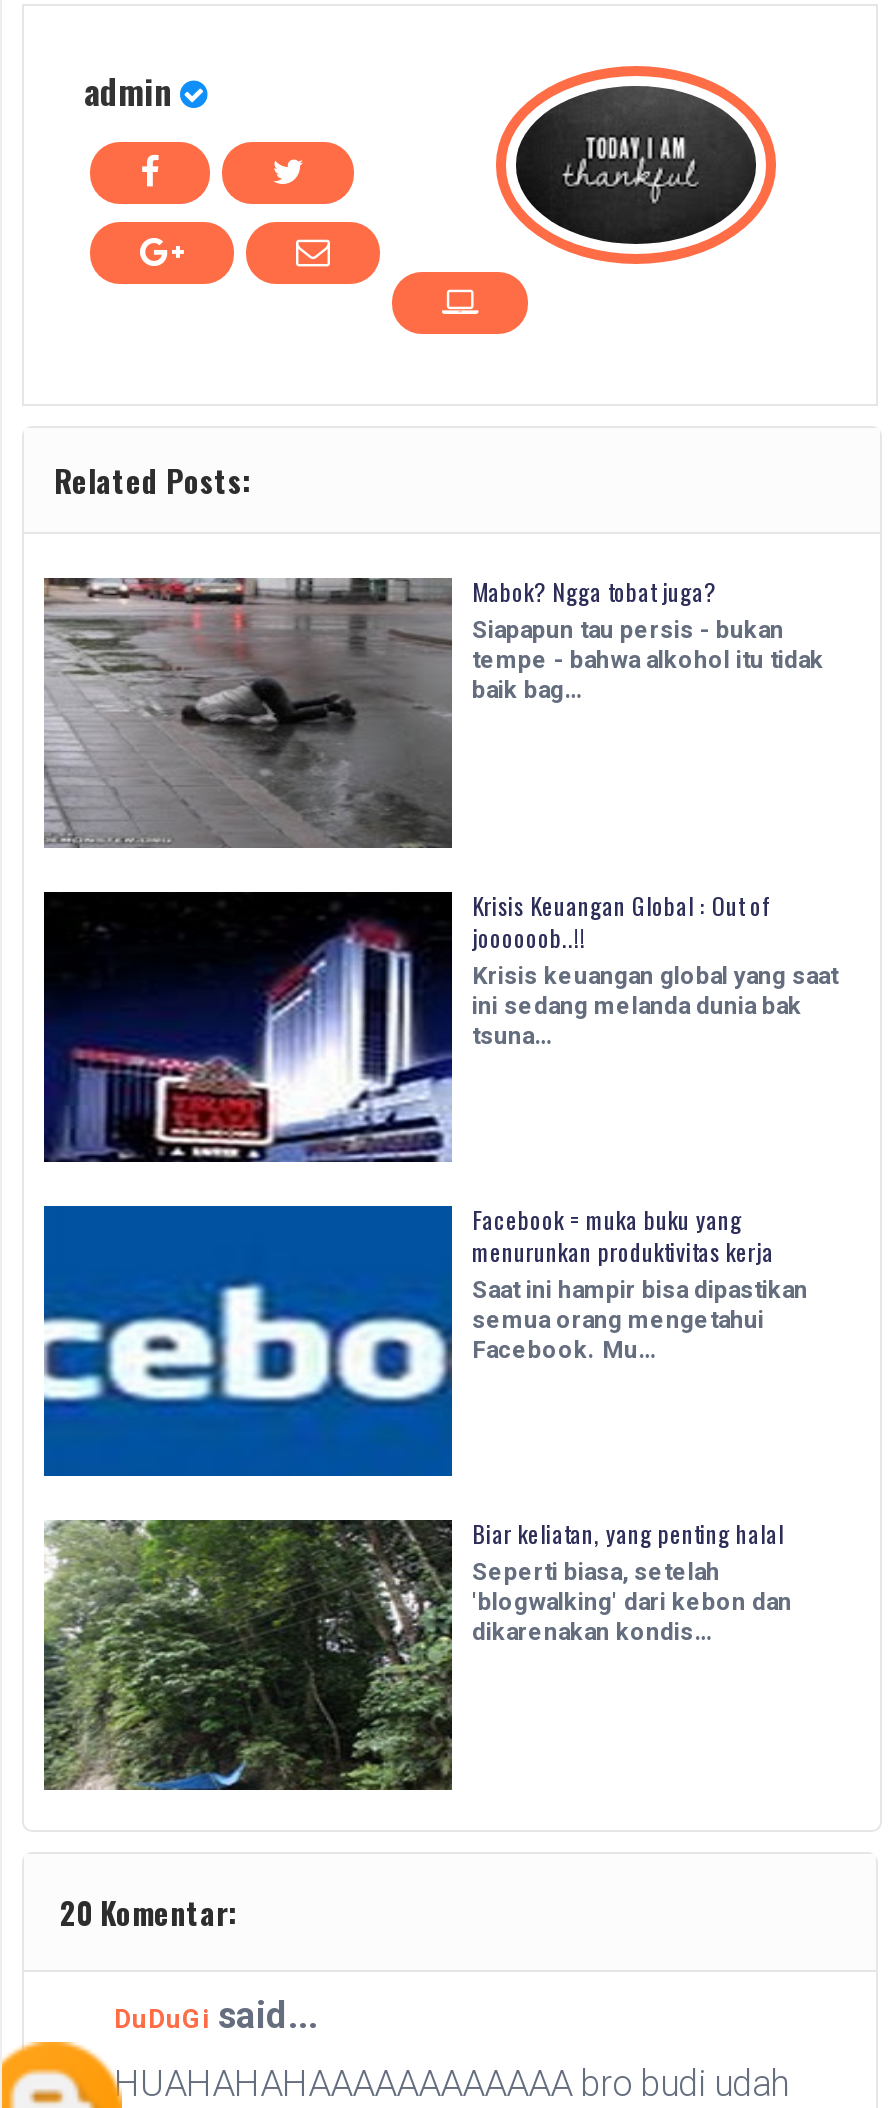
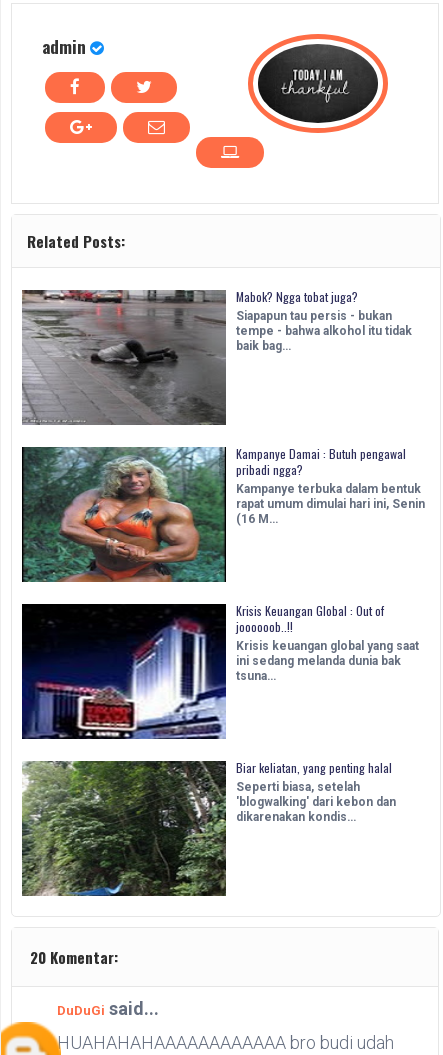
+ [image]
+ Kampanye Damai : Butuh pengawal
+ pribadi ngga?
+ Kampanye terbuka dalam bentuk
+ rapat umum dimulai hari ini, Senin
+ (16 M…

moved down: [image] | Krisis Keuangan Global : Out of | joooooob..!! | Krisis keuangan global yang saat | ini sedang melanda dunia bak | tsuna…

- [image]
- Facebook = muka buku yang
- menurunkan produktivitas kerja
- Saat ini hampir bisa dipastikan
- semua orang mengetahui
- Facebook. Mu…
